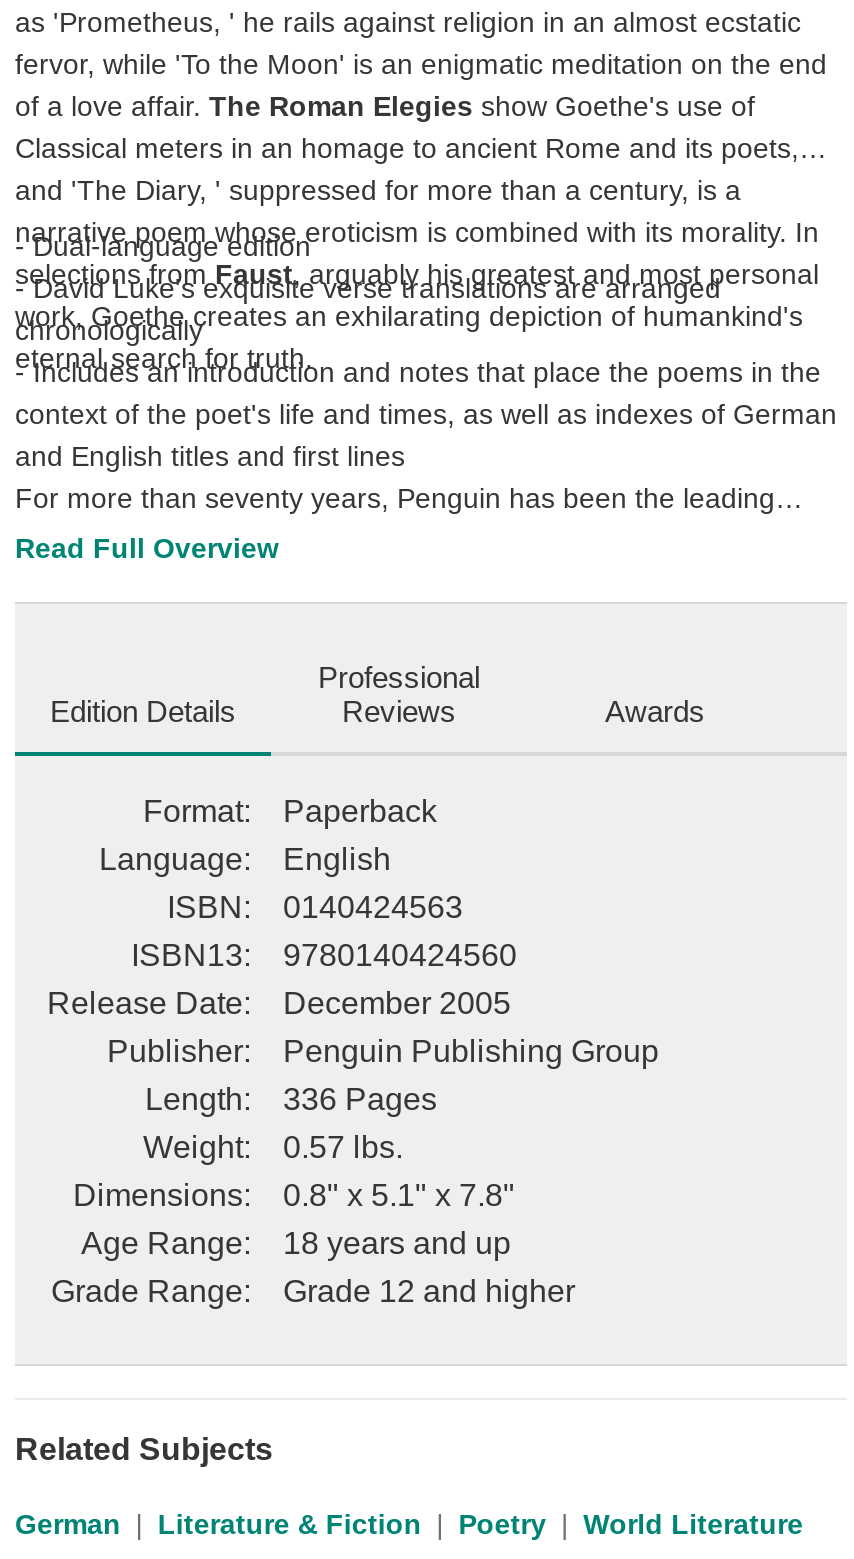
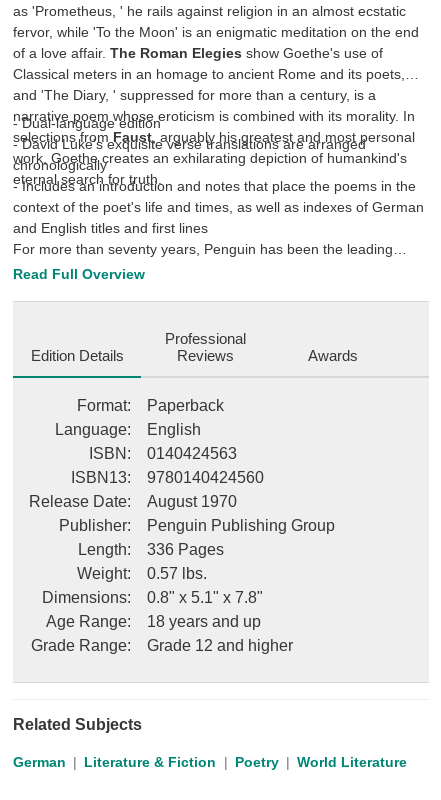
- Release Date: December 2005
+ Release Date: August 1970
